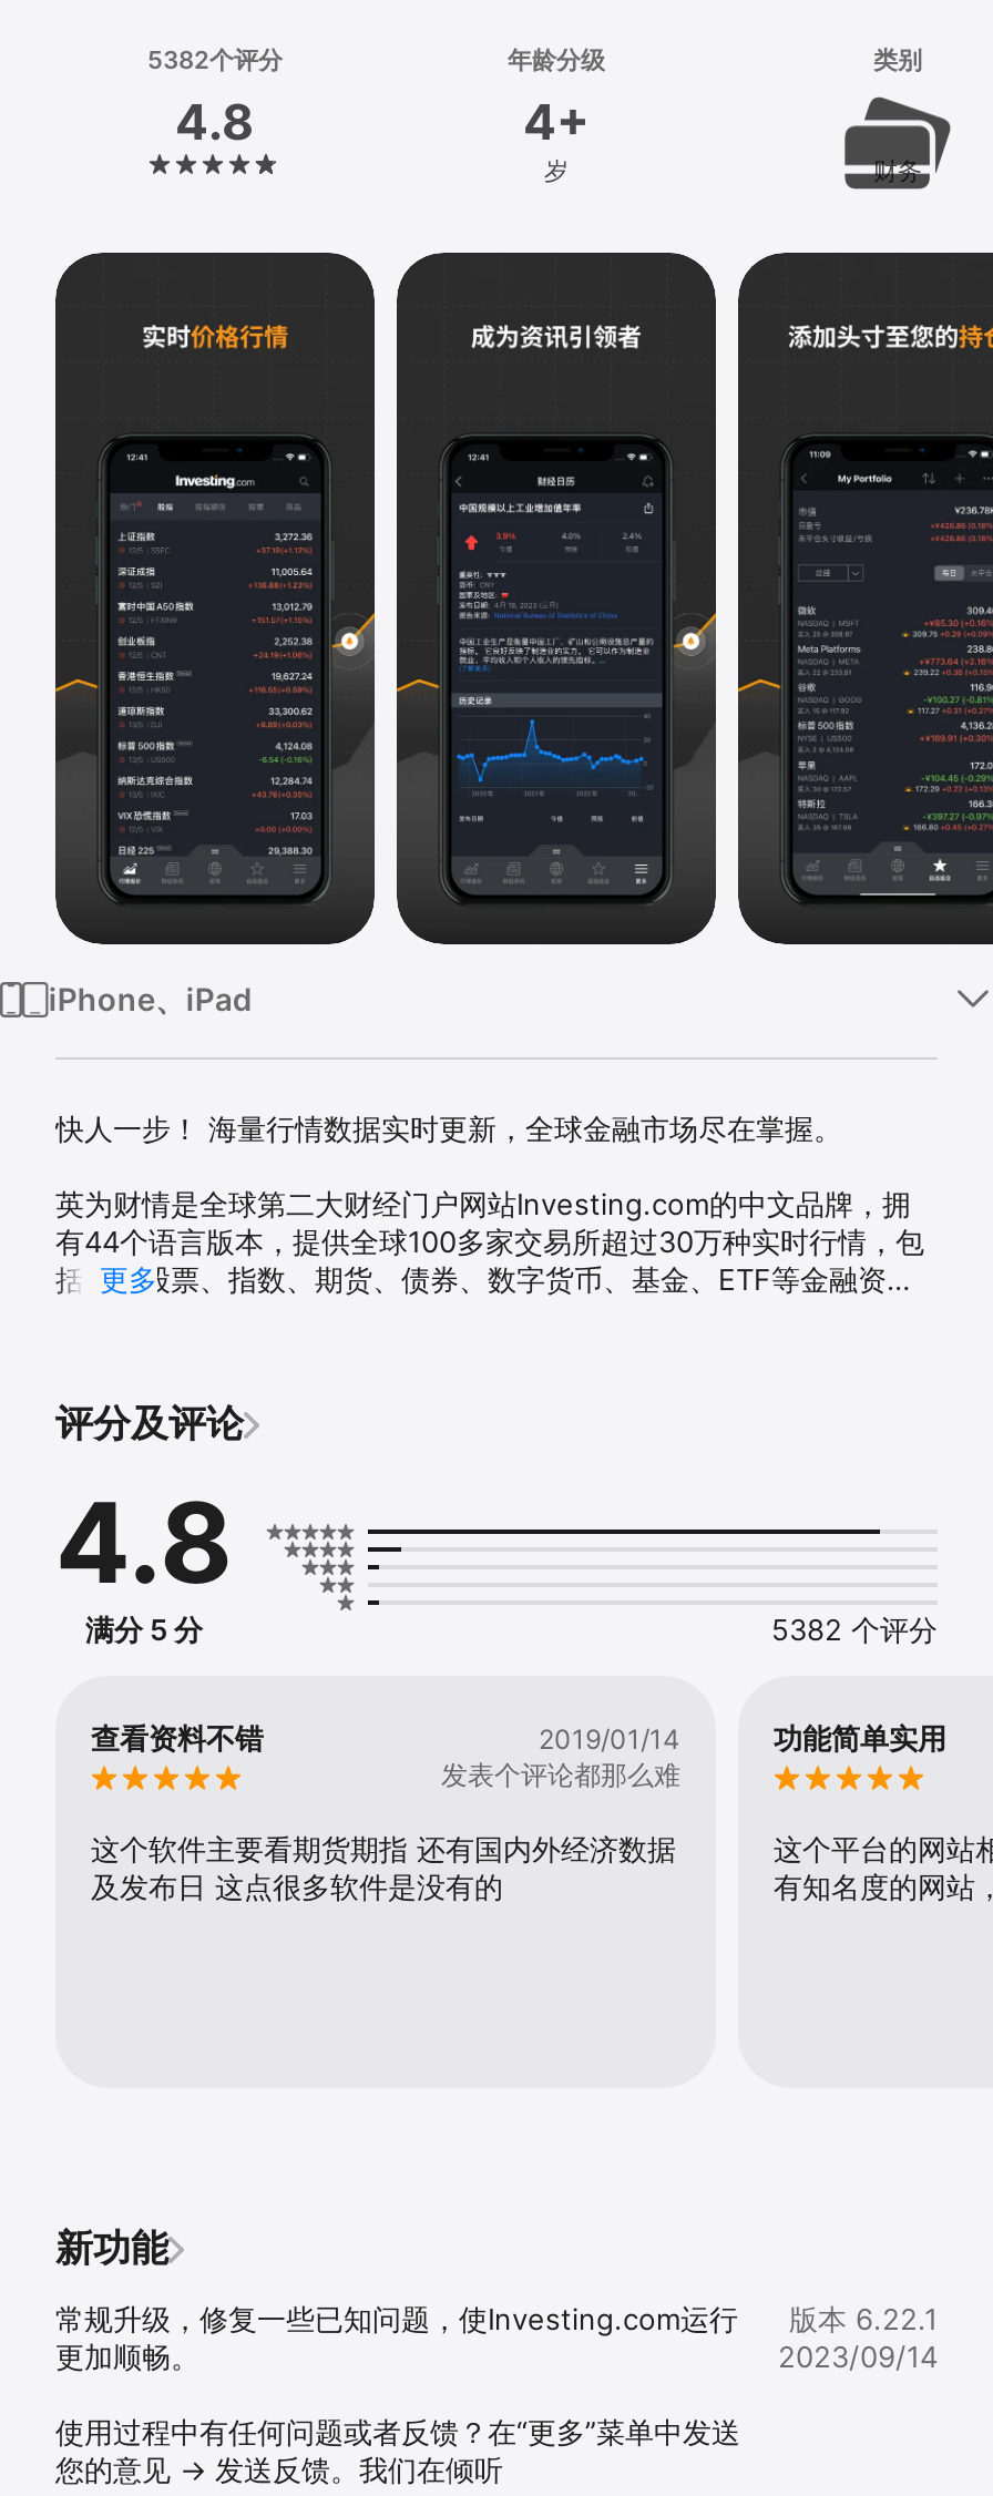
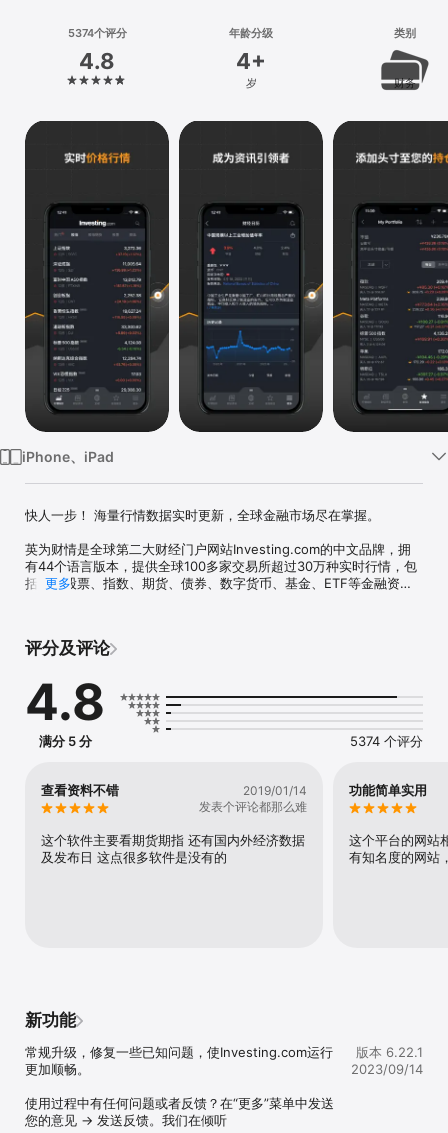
- 5382个评分
+ 5374个评分

- 5382 个评分
+ 5374 个评分
